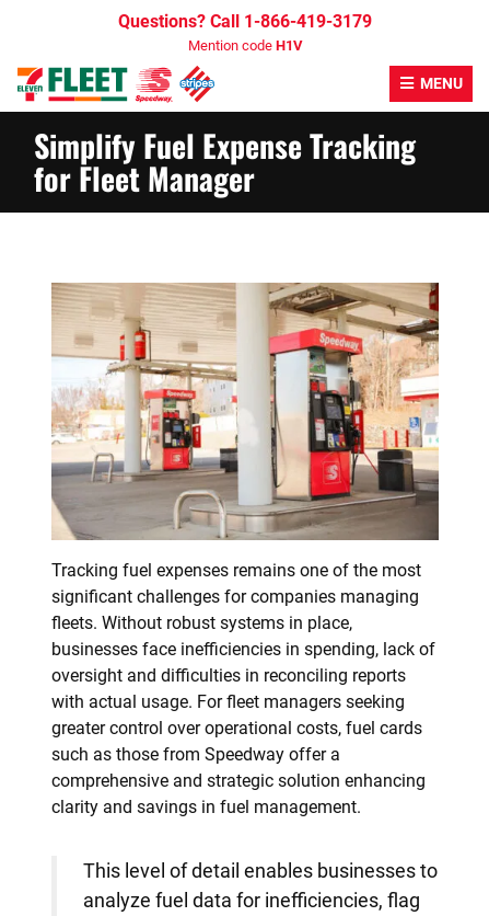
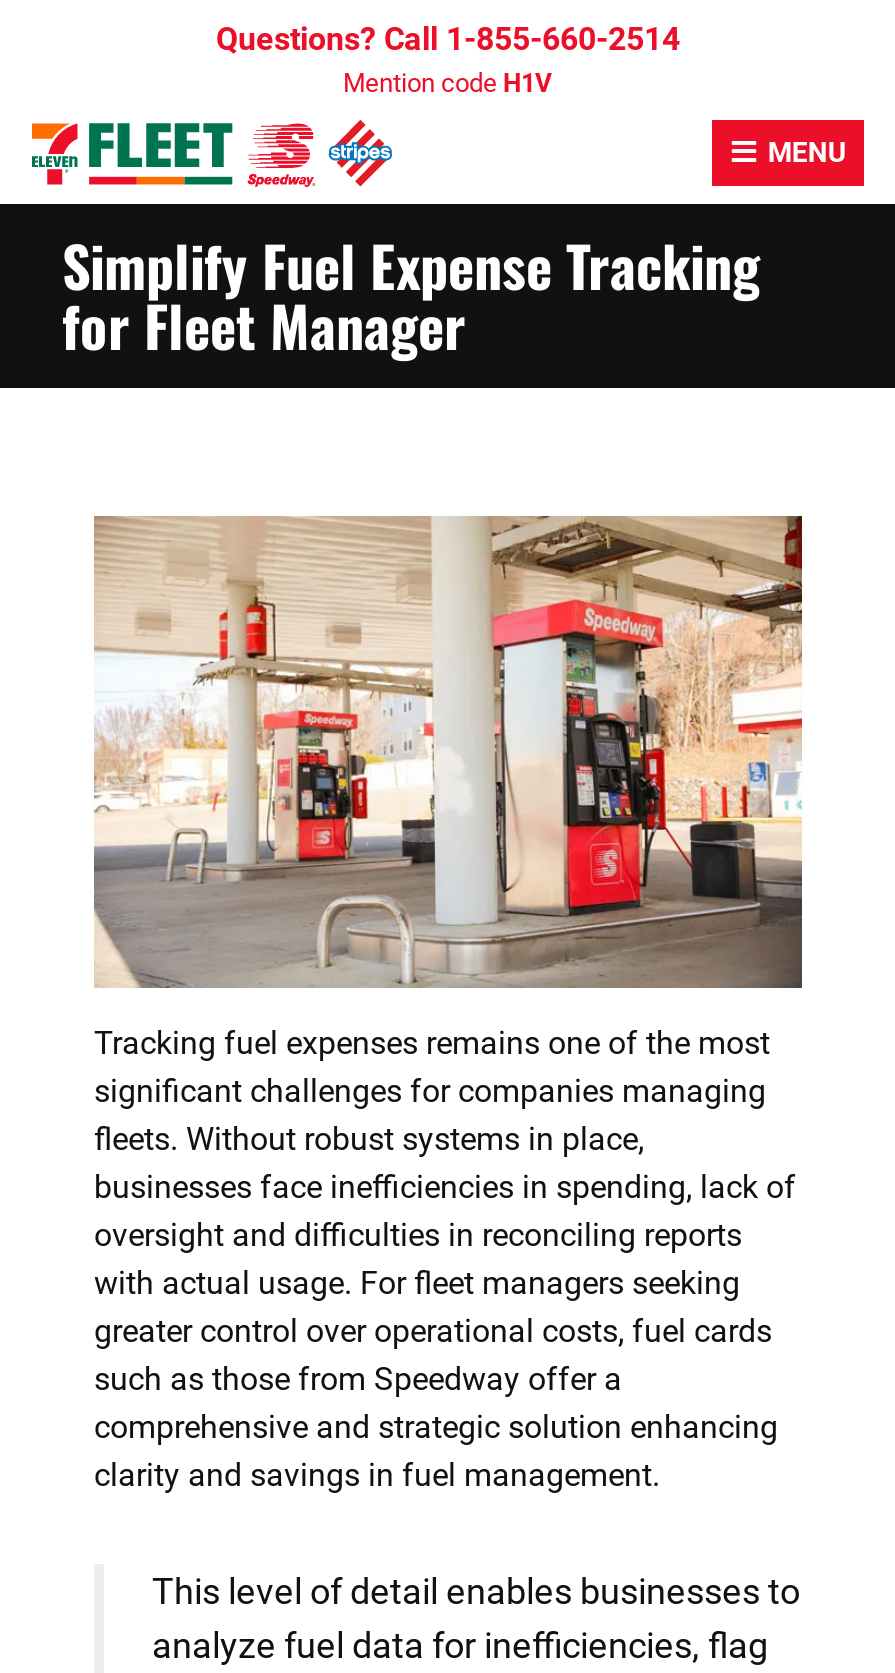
- Questions? Call 1-866-419-3179
+ Questions? Call 1-855-660-2514
